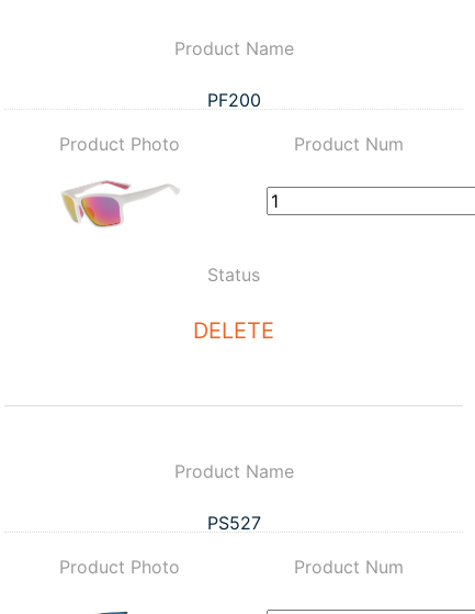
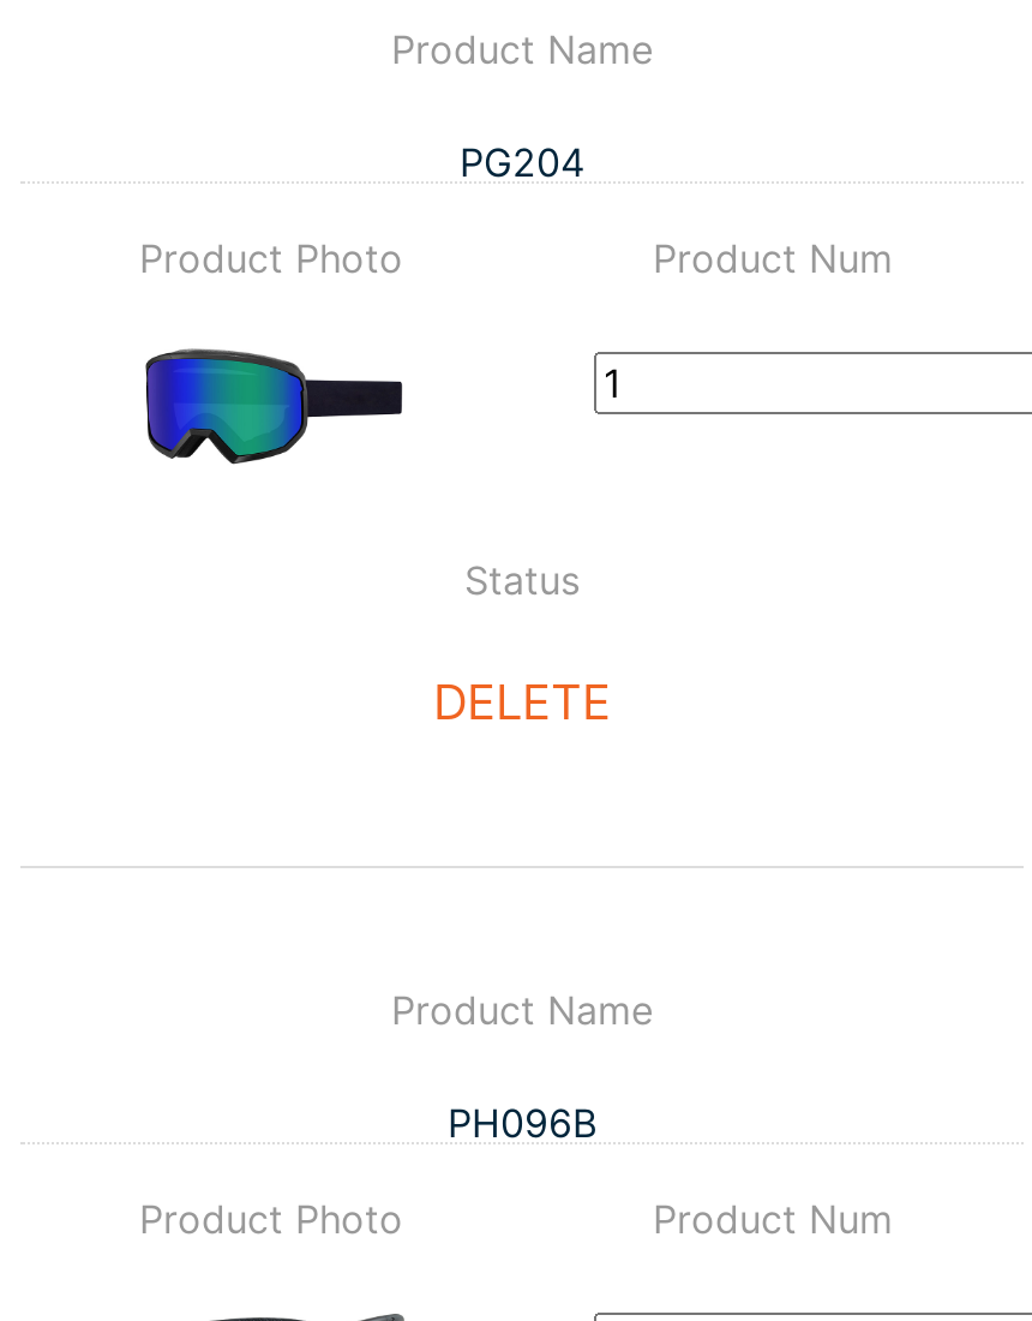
- PF200
+ PG204

- [image]
+ [image]

- PS527
+ PH096B
